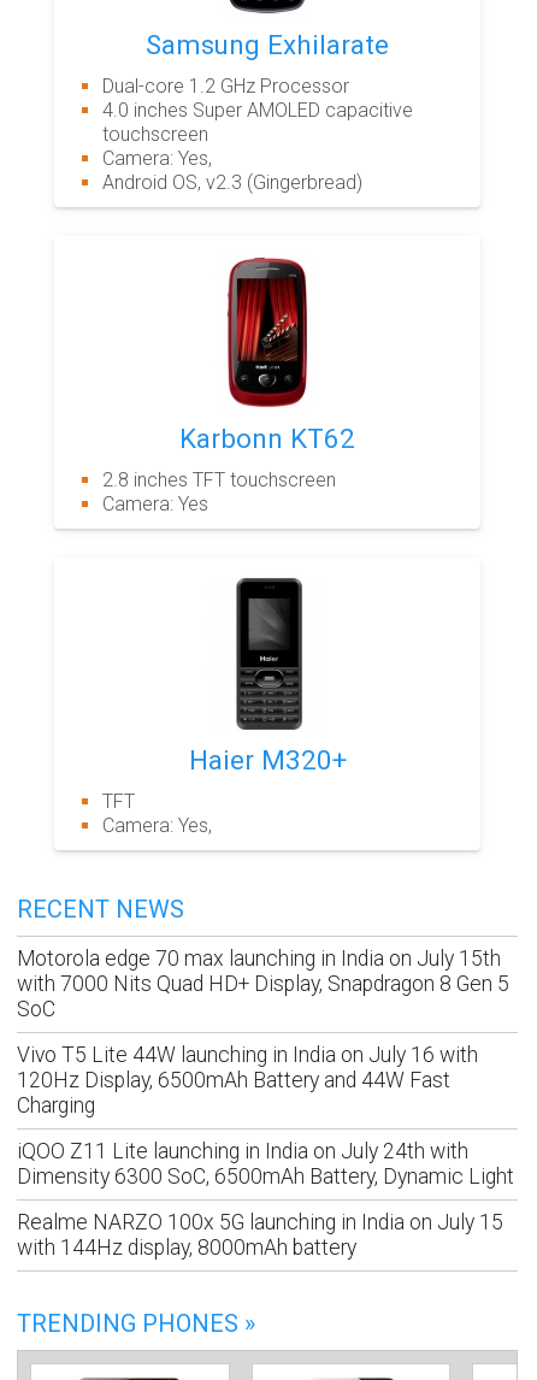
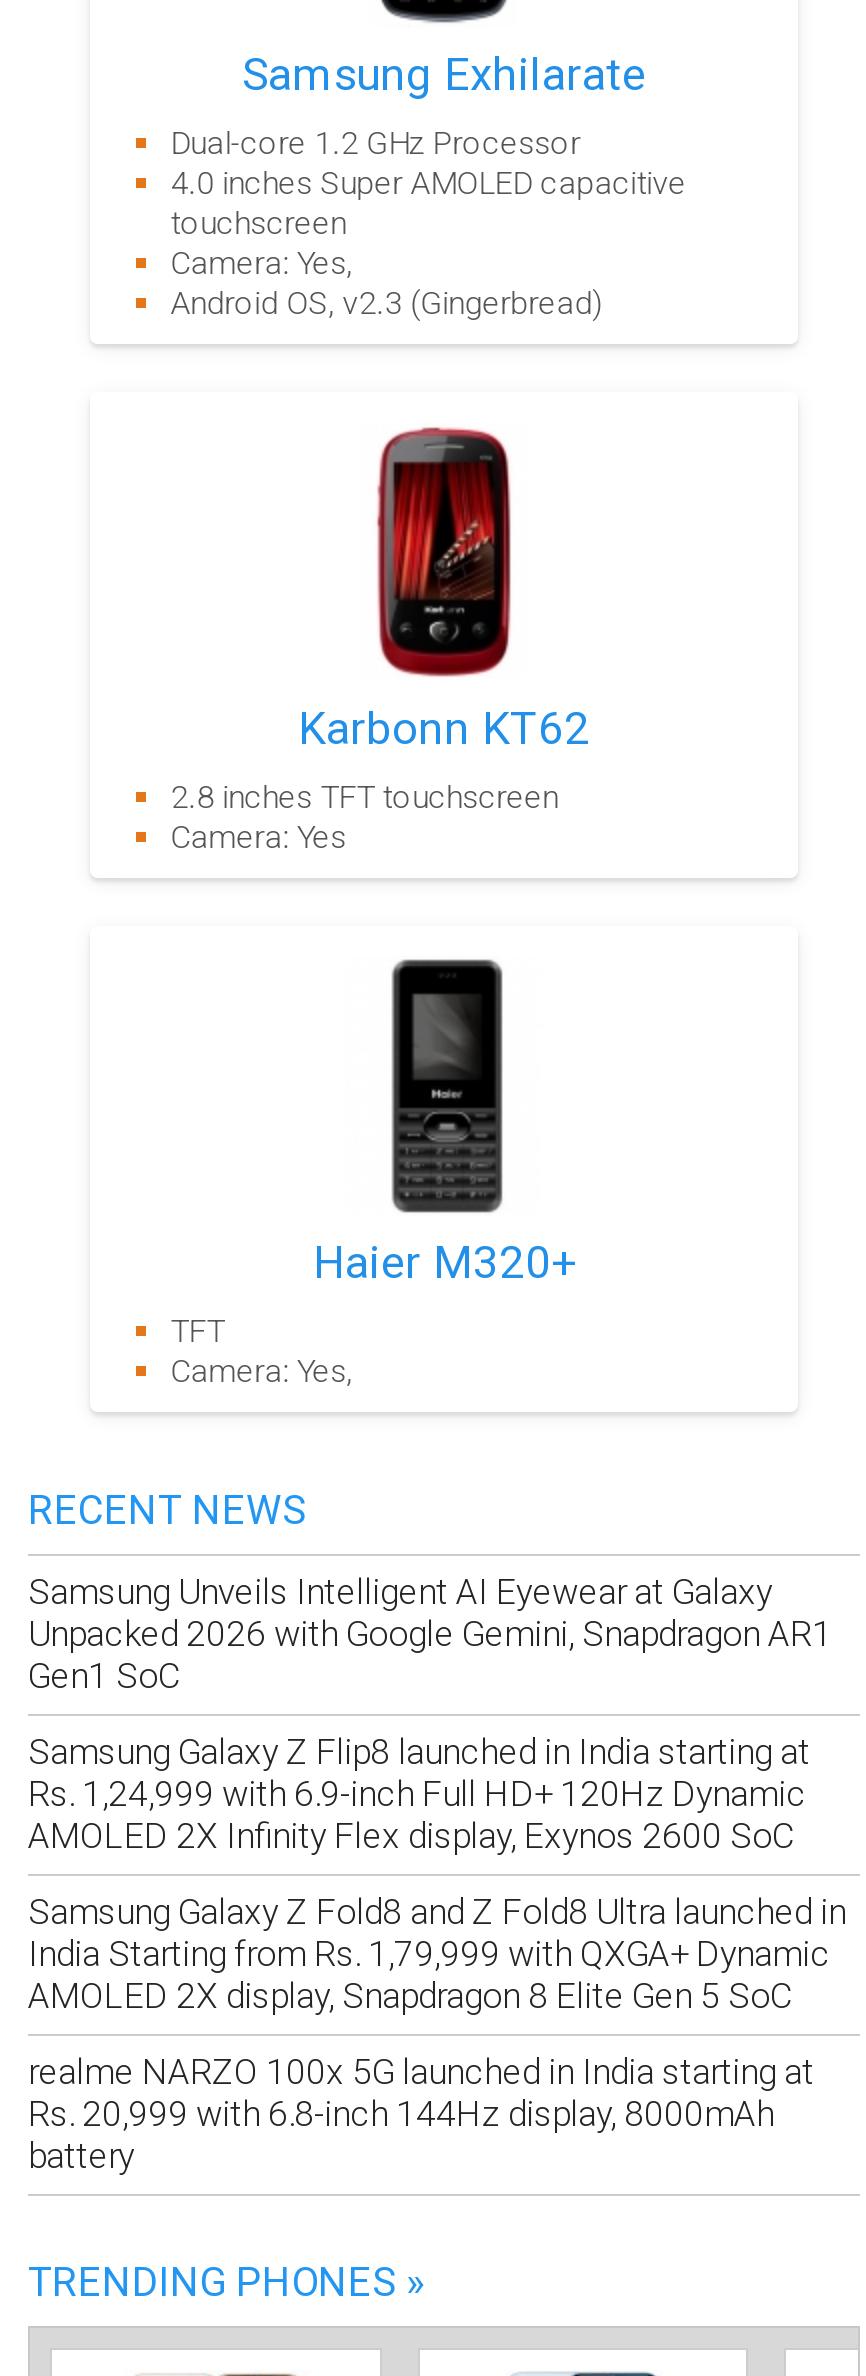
- Motorola edge 70 max launching in India on July 15th
- with 7000 Nits Quad HD+ Display, Snapdragon 8 Gen 5
- SoC
+ Samsung Unveils Intelligent AI Eyewear at Galaxy
+ Unpacked 2026 with Google Gemini, Snapdragon AR1
+ Gen1 SoC

- Vivo T5 Lite 44W launching in India on July 16 with
- 120Hz Display, 6500mAh Battery and 44W Fast
- Charging
+ Samsung Galaxy Z Flip8 launched in India starting at
+ Rs. 1,24,999 with 6.9-inch Full HD+ 120Hz Dynamic
+ AMOLED 2X Infinity Flex display, Exynos 2600 SoC

- iQOO Z11 Lite launching in India on July 24th with
- Dimensity 6300 SoC, 6500mAh Battery, Dynamic Light
+ Samsung Galaxy Z Fold8 and Z Fold8 Ultra launched in
+ India Starting from Rs. 1,79,999 with QXGA+ Dynamic
+ AMOLED 2X display, Snapdragon 8 Elite Gen 5 SoC

- Realme NARZO 100x 5G launching in India on July 15
- with 144Hz display, 8000mAh battery
+ realme NARZO 100x 5G launched in India starting at
+ Rs. 20,999 with 6.8-inch 144Hz display, 8000mAh
+ battery
